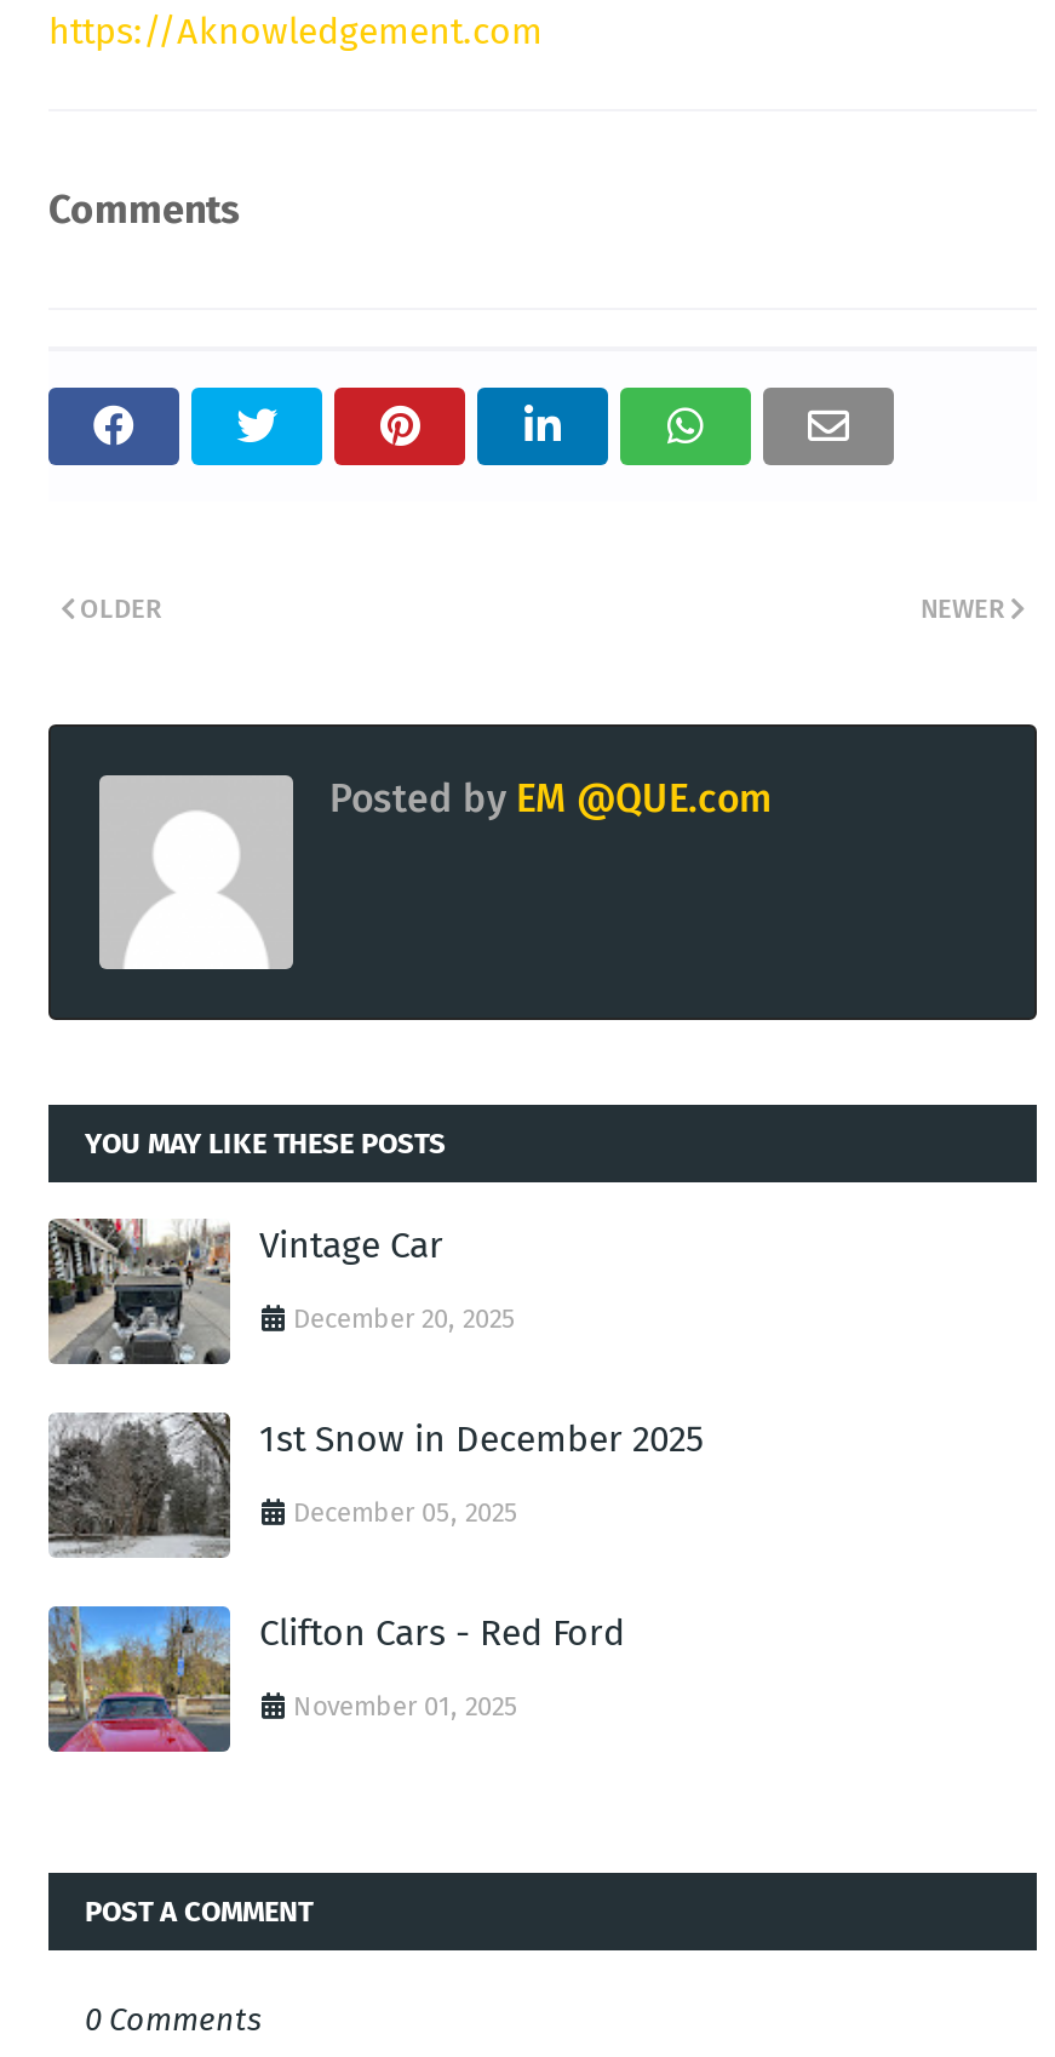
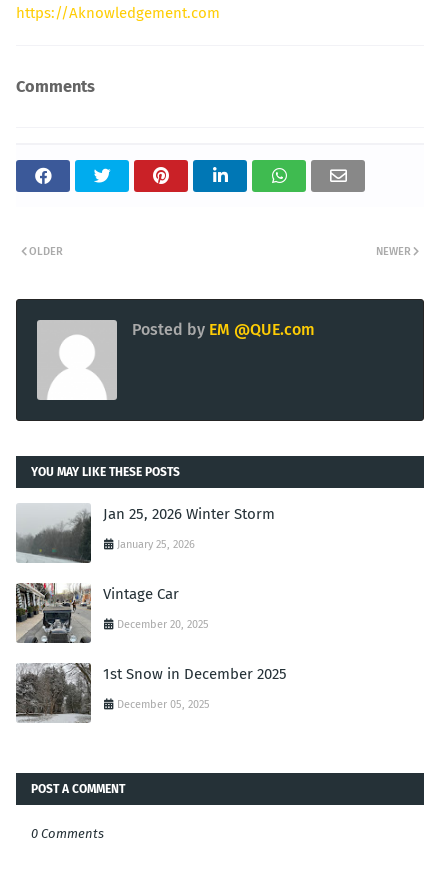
+ [image]
+ Jan 25, 2026 Winter Storm
+ January 25, 2026

moved down: [image] | Vintage Car | December 20, 2025 | 1st Snow in December 2025 | December 05, 2025

- [image]
- Clifton Cars - Red Ford
- November 01, 2025
